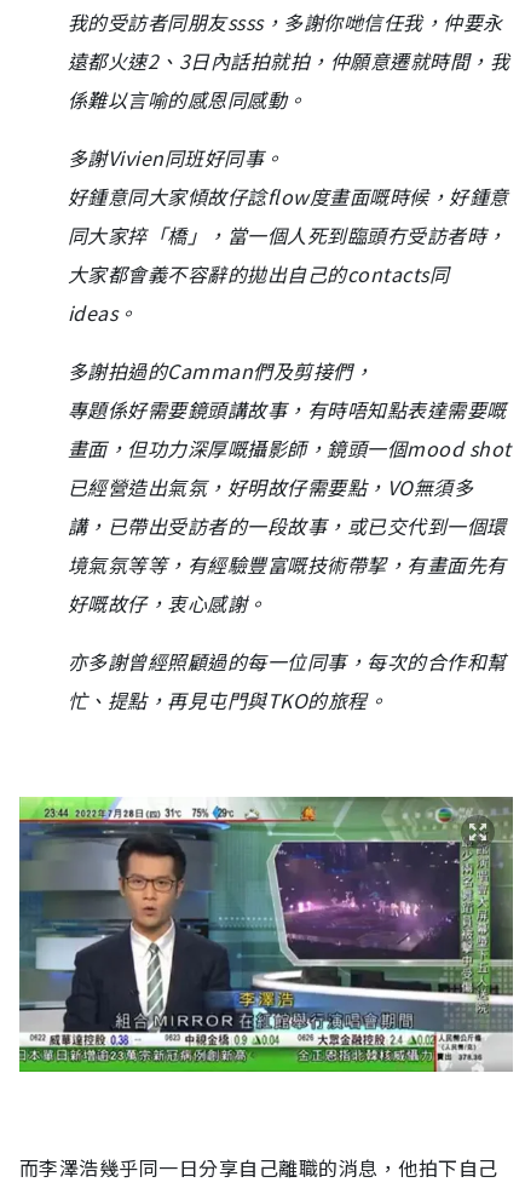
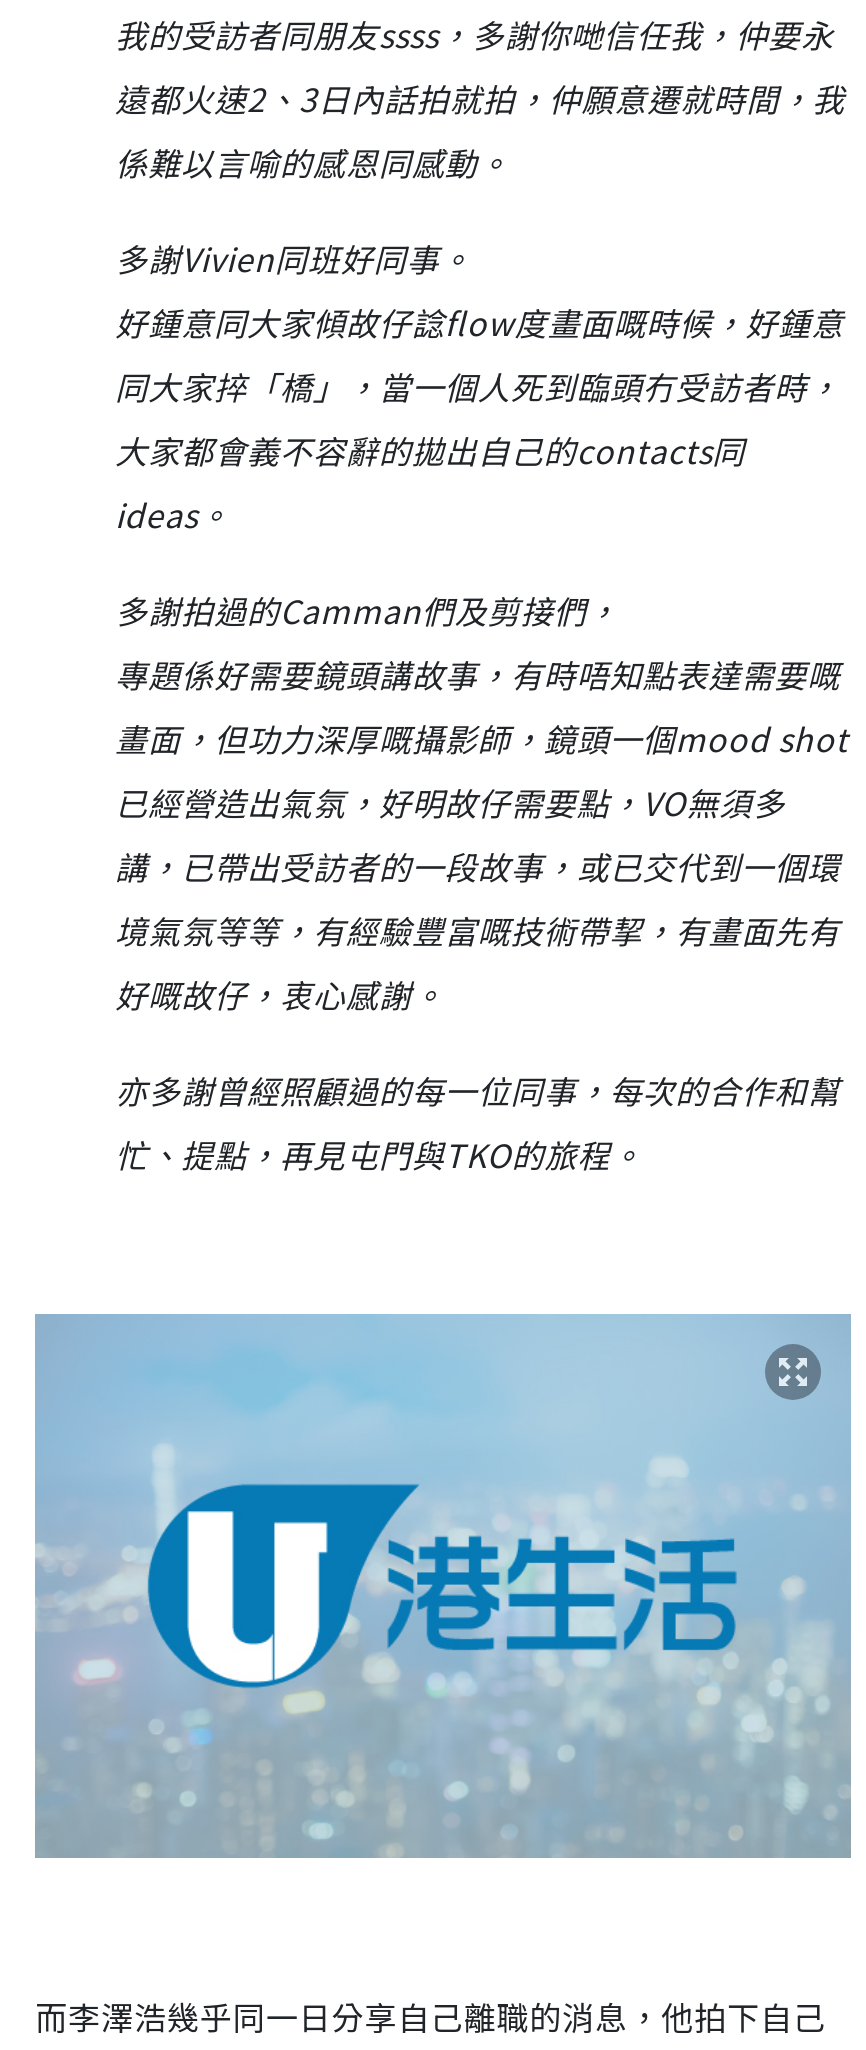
- [image]
+ [image]
